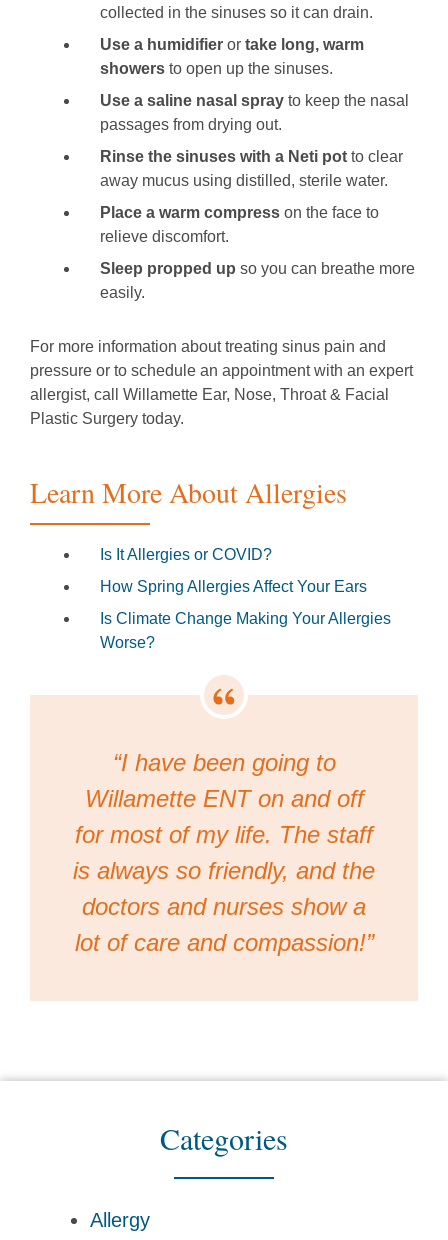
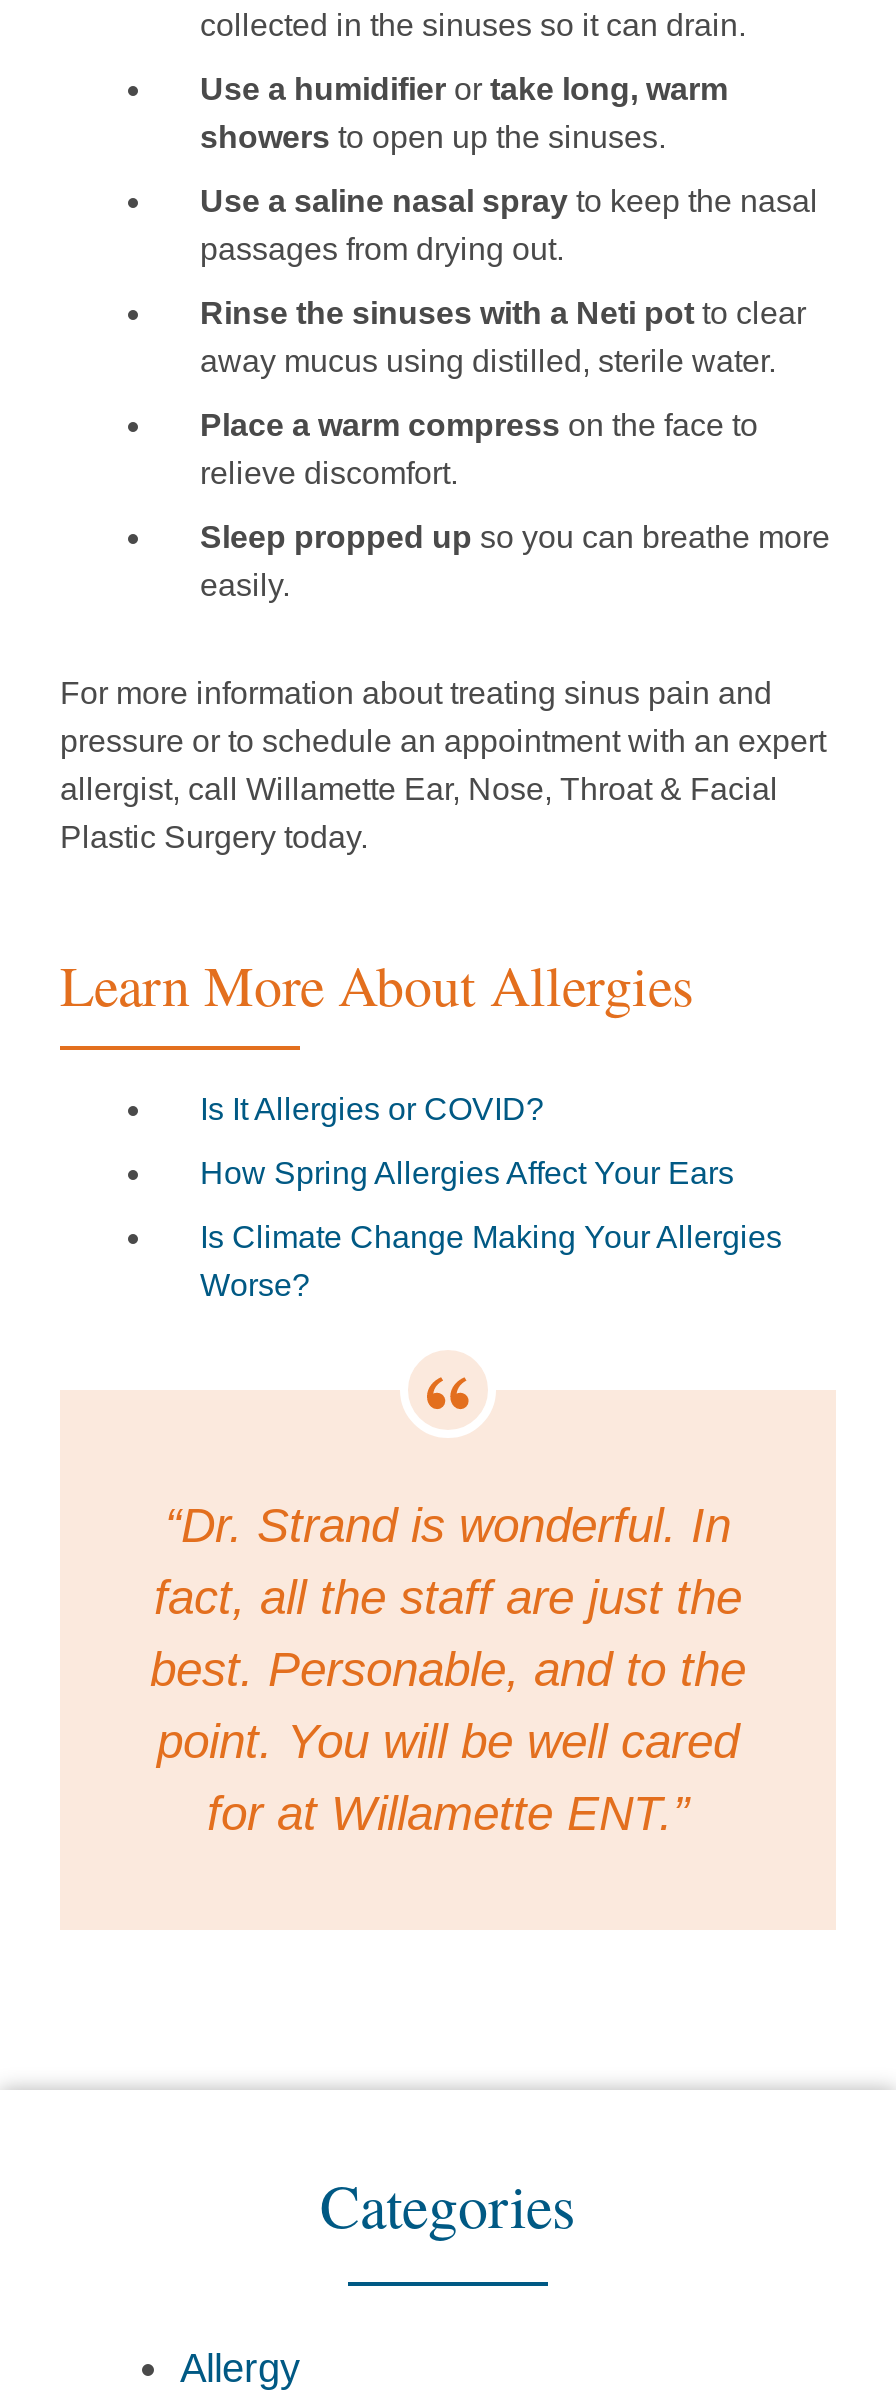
- “I have been going to
- Willamette ENT on and off
- for most of my life. The staff
- is always so friendly, and the
- doctors and nurses show a
- lot of care and compassion!”
+ “Dr. Strand is wonderful. In
+ fact, all the staff are just the
+ best. Personable, and to the
+ point. You will be well cared
+ for at Willamette ENT.”
